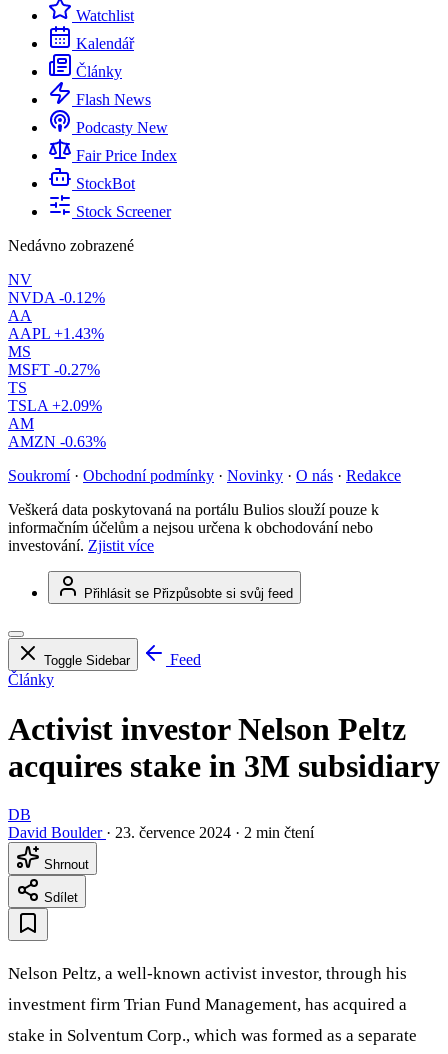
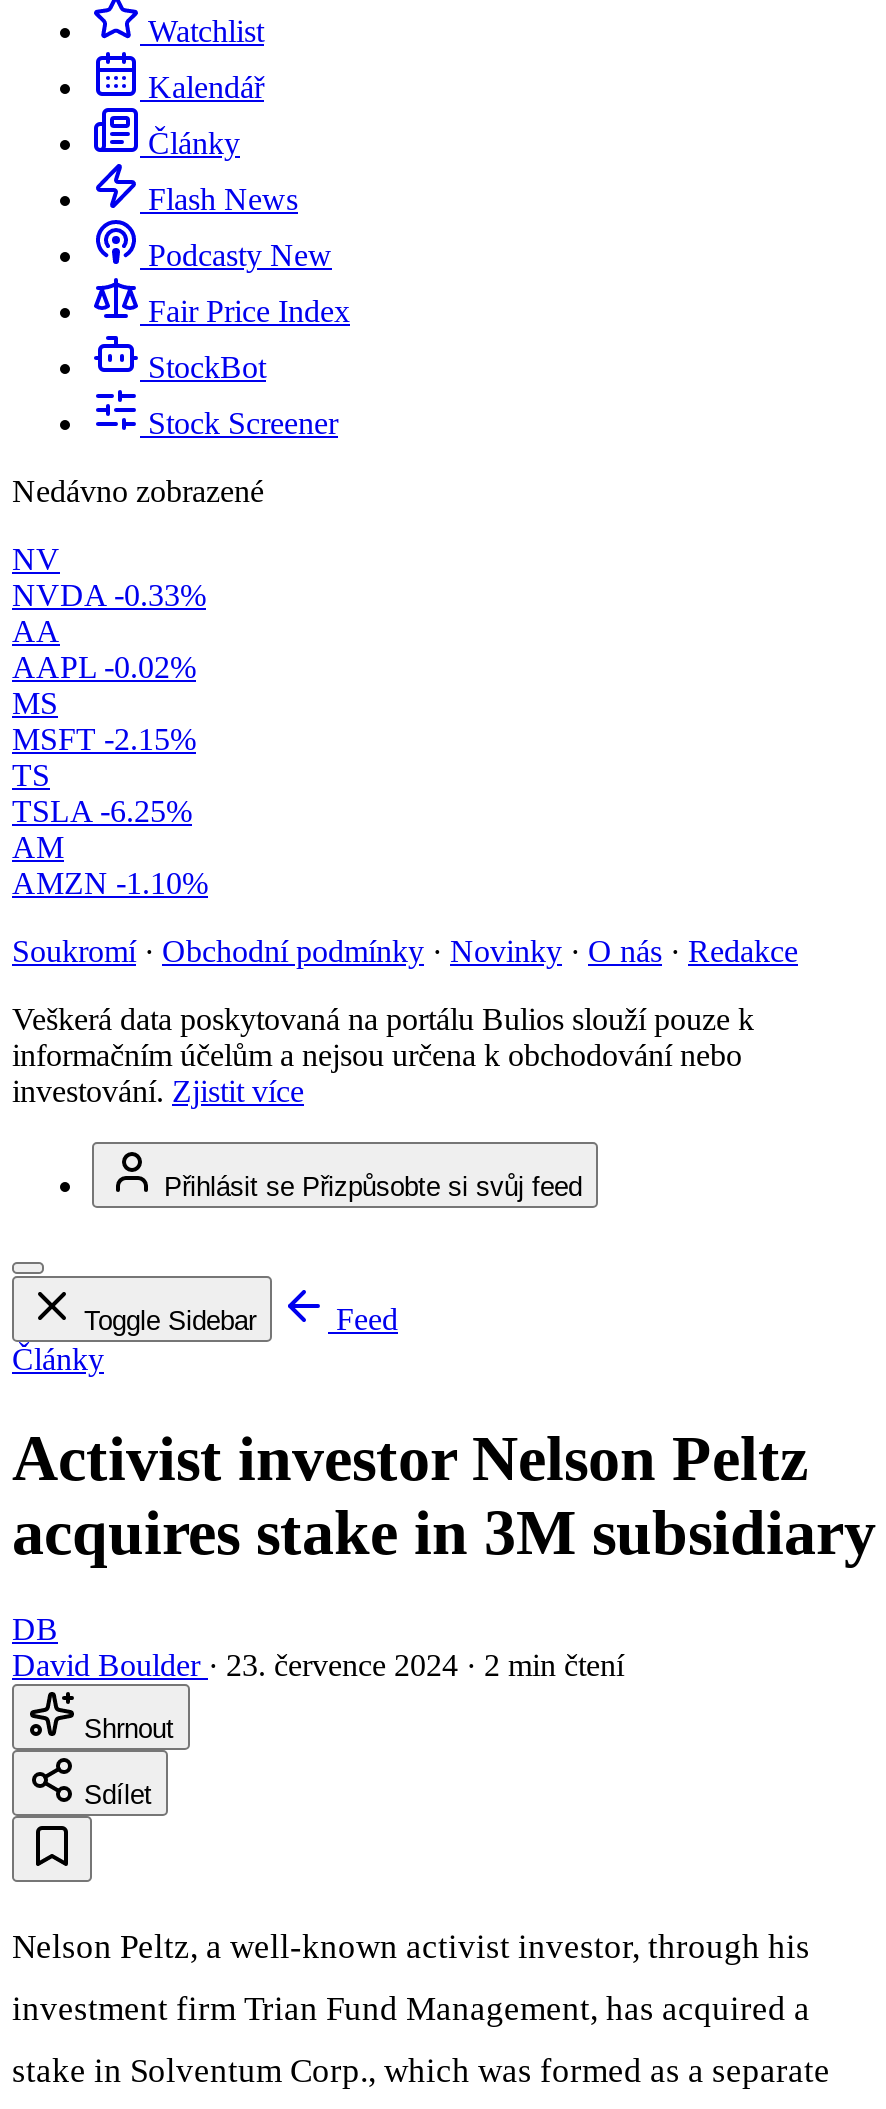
- NVDA -0.12%
+ NVDA -0.33%

- AAPL +1.43%
+ AAPL -0.02%

- MSFT -0.27%
+ MSFT -2.15%

- TSLA +2.09%
+ TSLA -6.25%

- AMZN -0.63%
+ AMZN -1.10%
